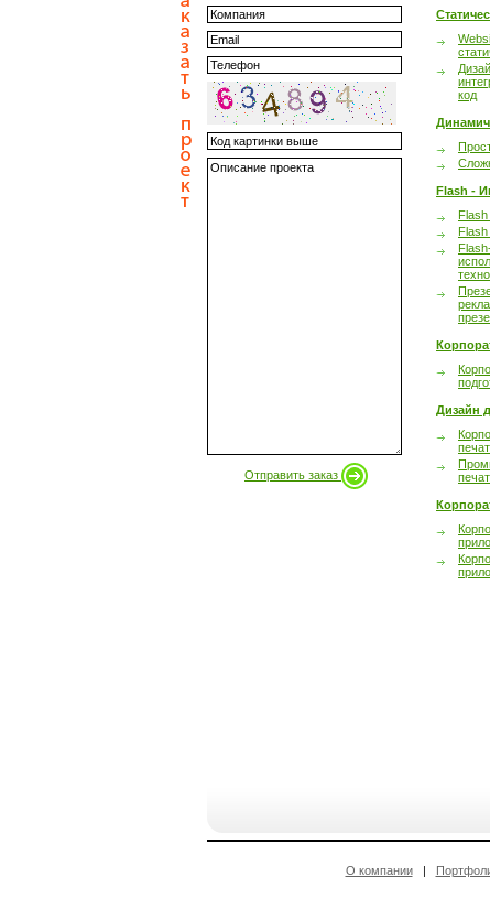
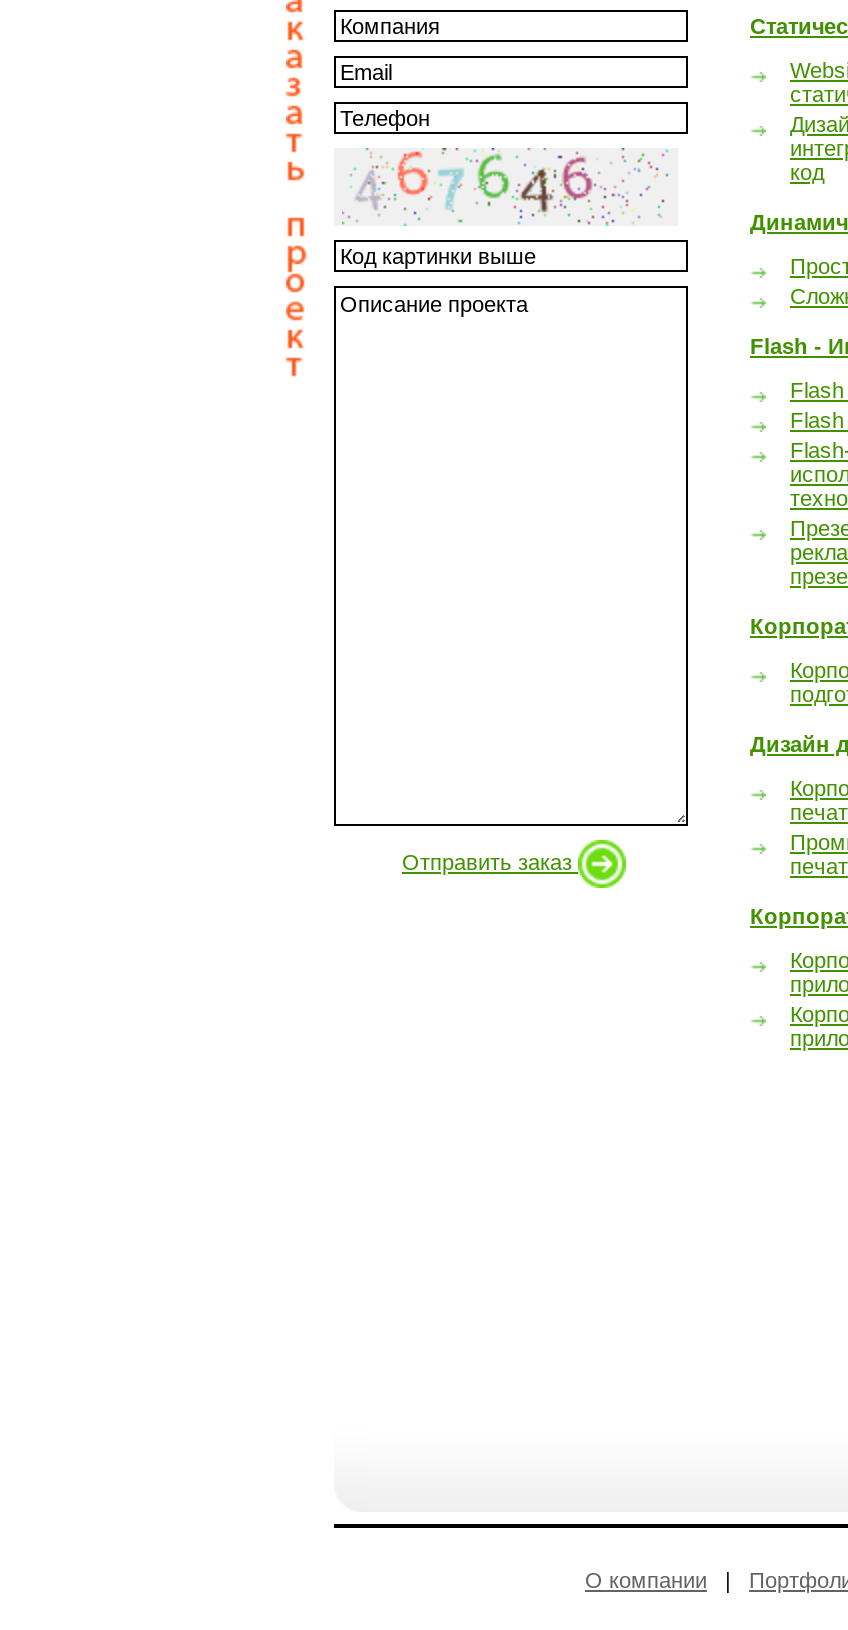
- [image]
+ [image]
